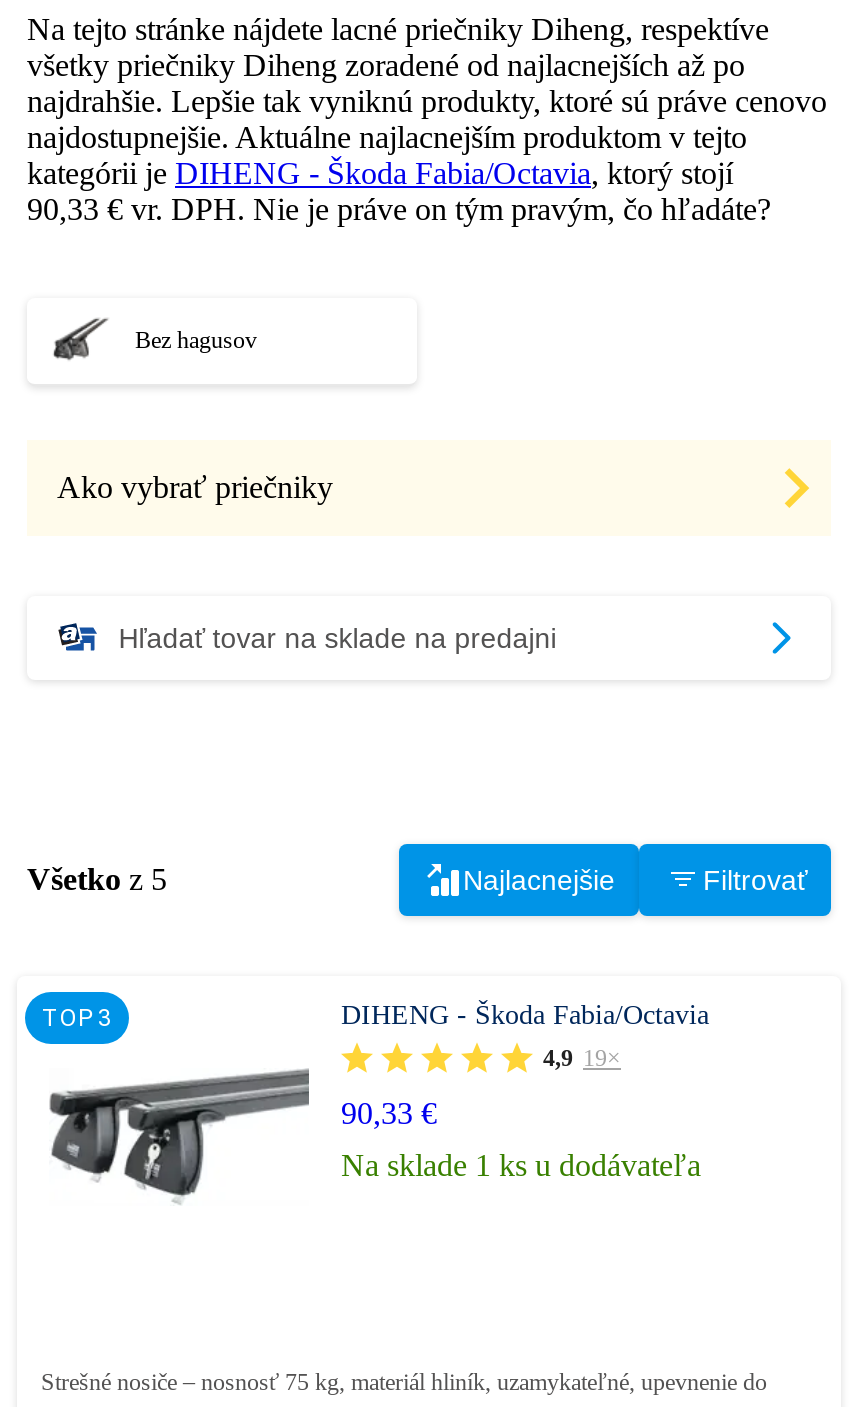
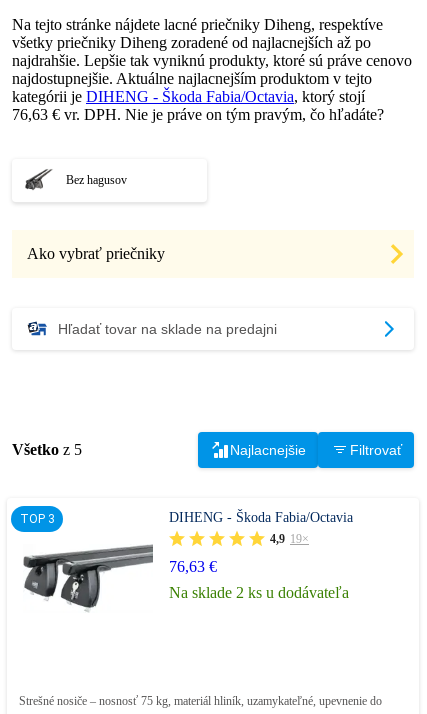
- 90,33 € vr. DPH. Nie je práve on tým pravým, čo hľadáte?
+ 76,63 € vr. DPH. Nie je práve on tým pravým, čo hľadáte?

- 90,33 €
+ 76,63 €

- Na sklade 1 ks u dodávateľa
+ Na sklade 2 ks u dodávateľa
